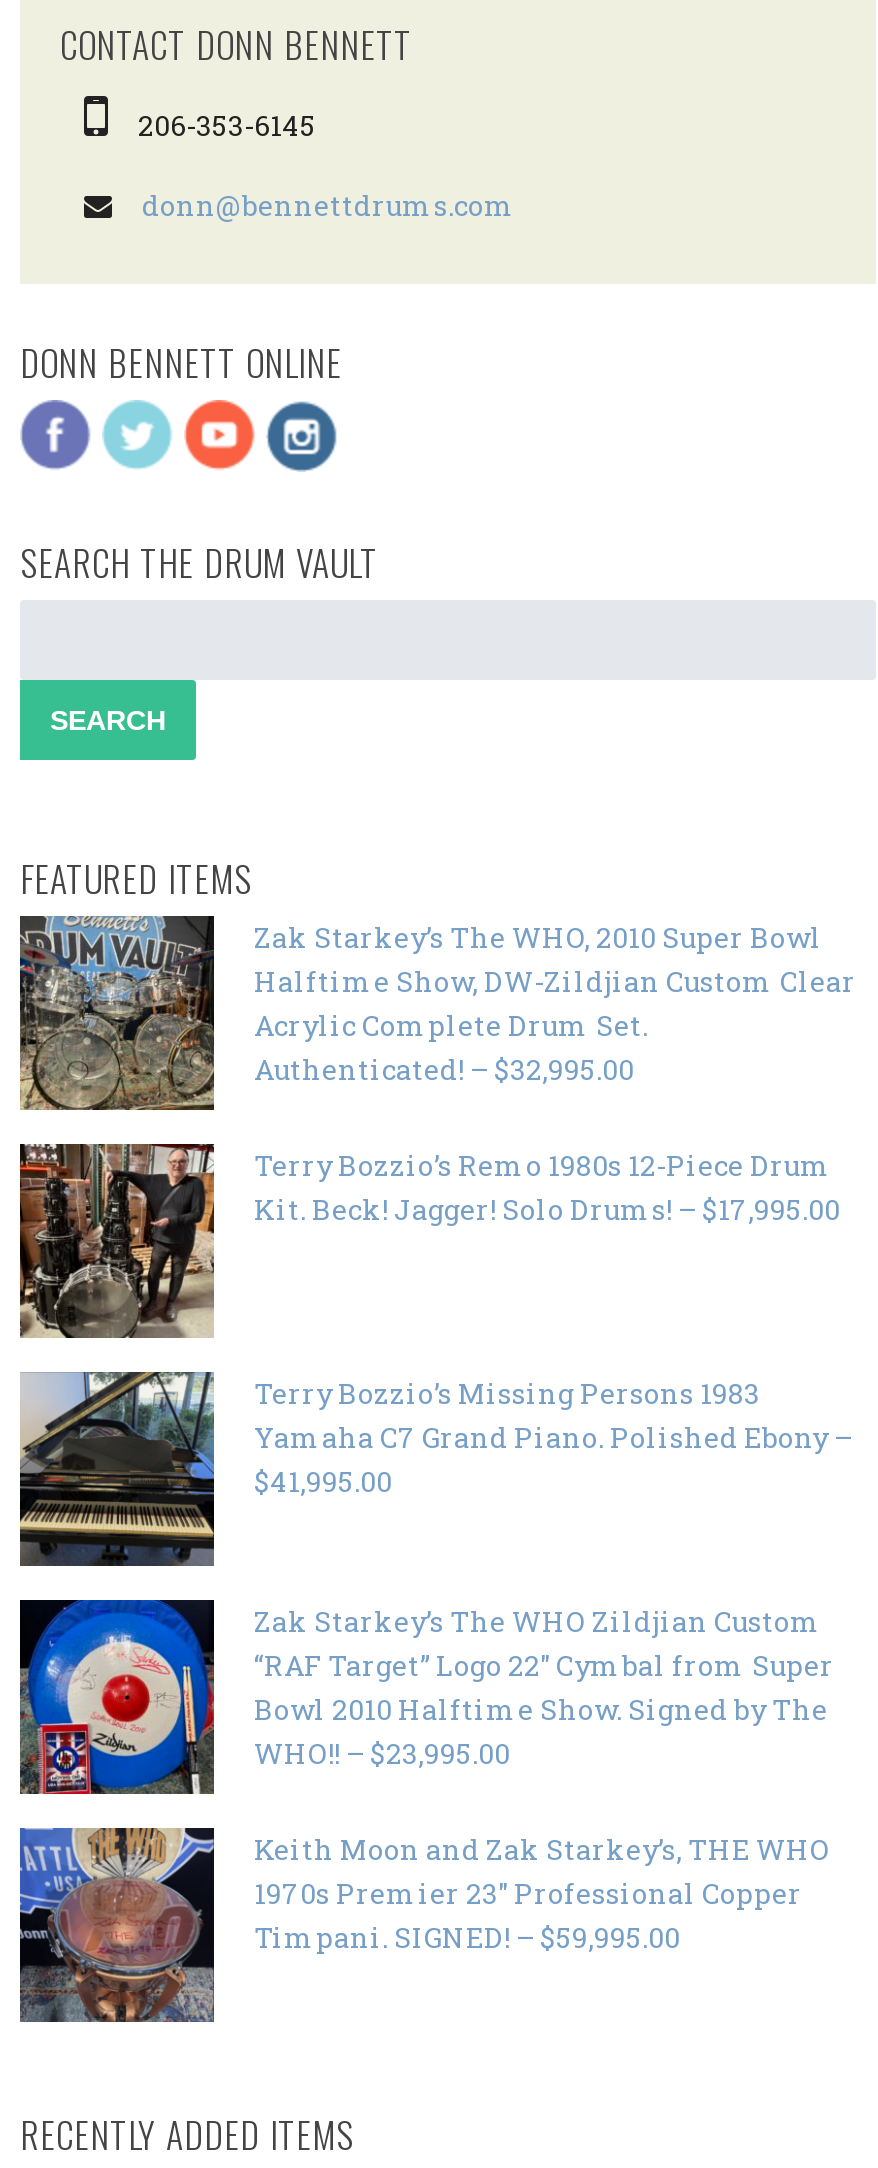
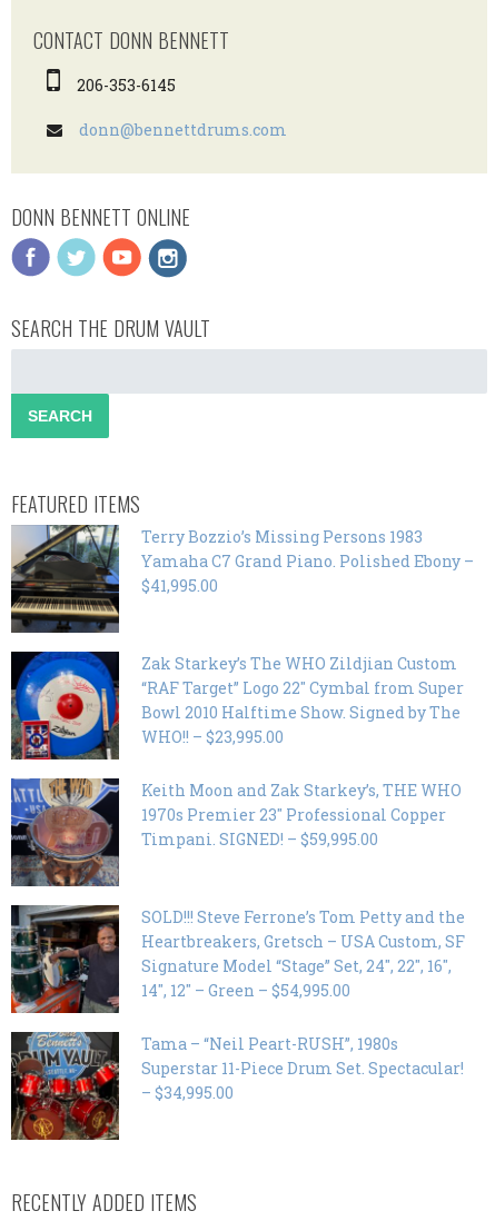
- [image]
- Zak Starkey’s The WHO, 2010 Super Bowl
- Halftime Show, DW-Zildjian Custom Clear
- Acrylic Complete Drum Set.
- Authenticated! – $32,995.00
- Terry Bozzio’s Remo 1980s 12-Piece Drum
- Kit. Beck! Jagger! Solo Drums! – $17,995.00

- [image]

moved up: [image] | Terry Bozzio’s Missing Persons 1983 | Yamaha C7 Grand Piano. Polished Ebony – | ... | 1970s Premier 23″ Professional Copper | Timpani. SIGNED! – $59,995.00

+ [image]
+ SOLD!!! Steve Ferrone’s Tom Petty and the
+ Heartbreakers, Gretsch – USA Custom, SF
+ Signature Model “Stage” Set, 24″, 22″, 16″,
+ 14″, 12″ – Green – $54,995.00
+ Tama – “Neil Peart-RUSH”, 1980s
+ Superstar 11-Piece Drum Set. Spectacular!
+ – $34,995.00

+ [image]
